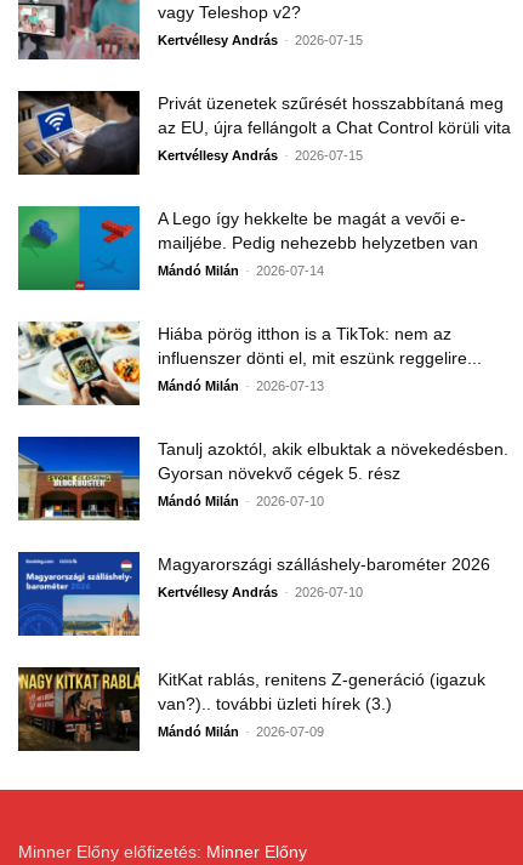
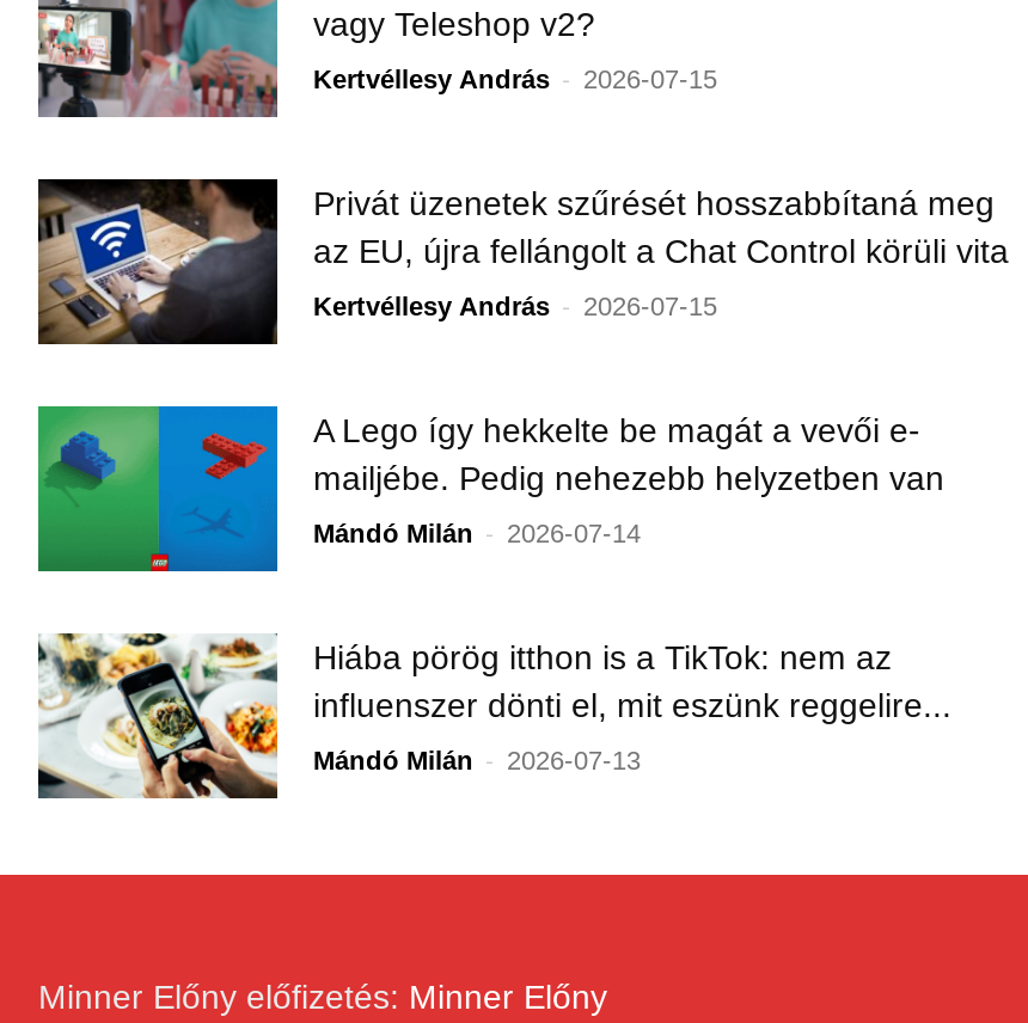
- [image]
- Tanulj azoktól, akik elbuktak a növekedésben.
- Gyorsan növekvő cégek 5. rész
- Mándó Milán - 2026-07-10
- Magyarországi szálláshely-barométer 2026
- Kertvéllesy András - 2026-07-10

- [image]

- [image]
- KitKat rablás, renitens Z-generáció (igazuk
- van?).. további üzleti hírek (3.)
- Mándó Milán - 2026-07-09
